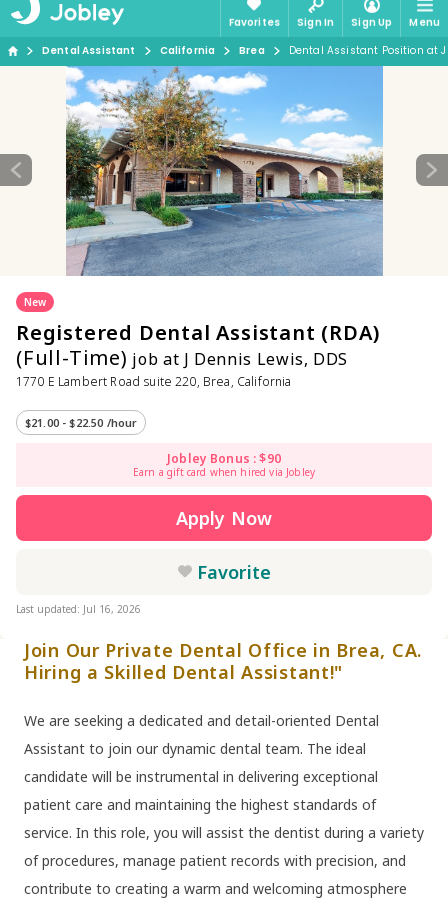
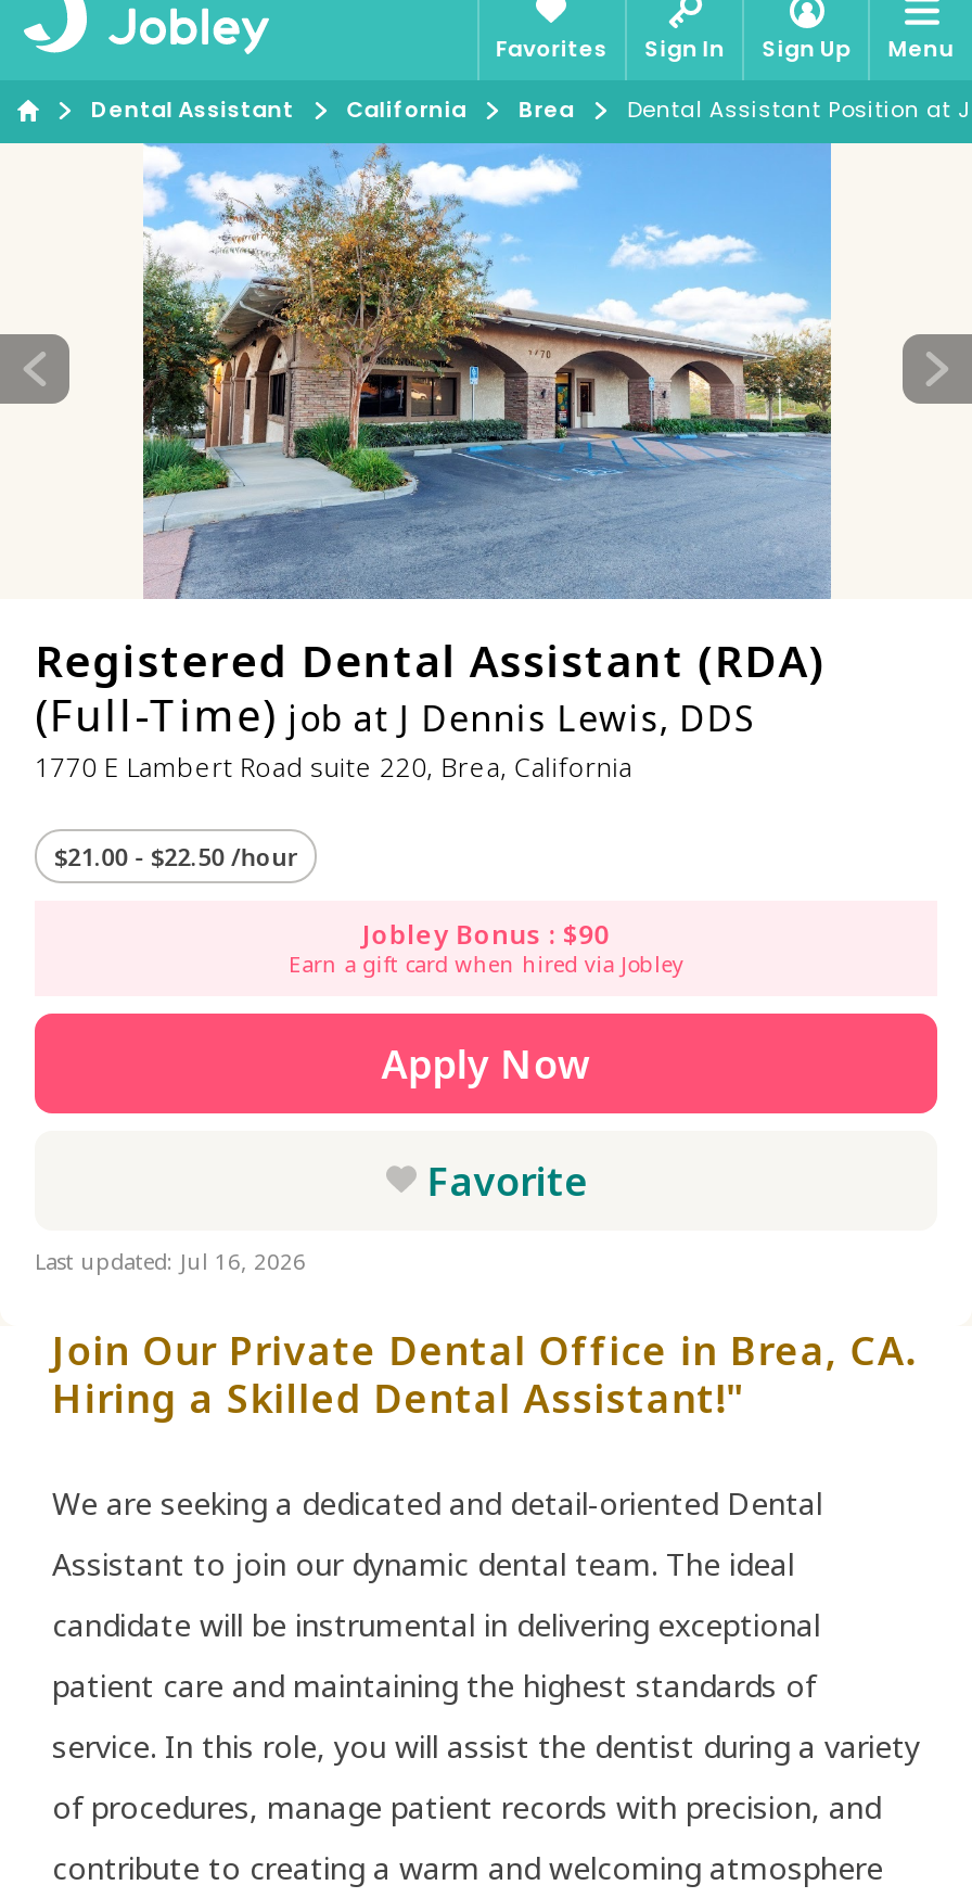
- New
